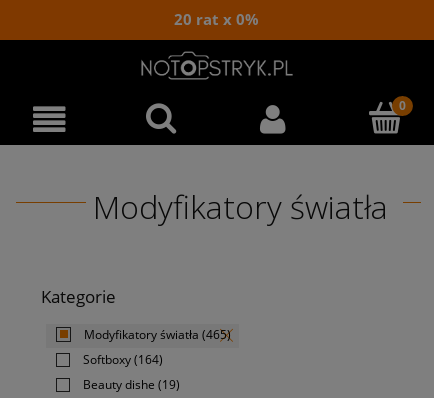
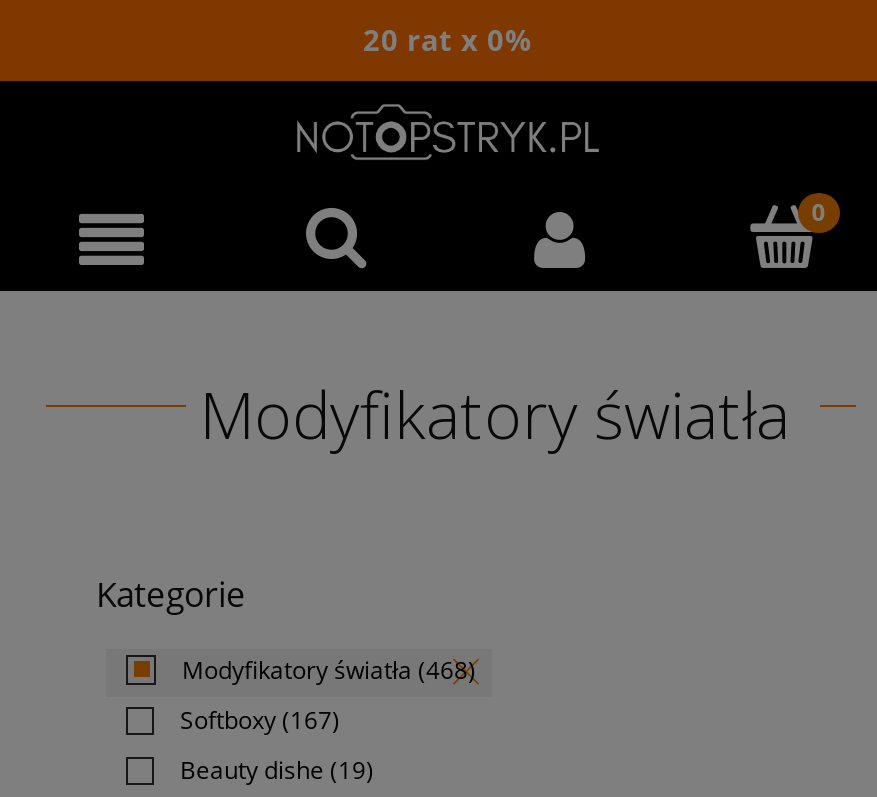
- Modyfikatory światła (465)
+ Modyfikatory światła (468)

- Softboxy (164)
+ Softboxy (167)
